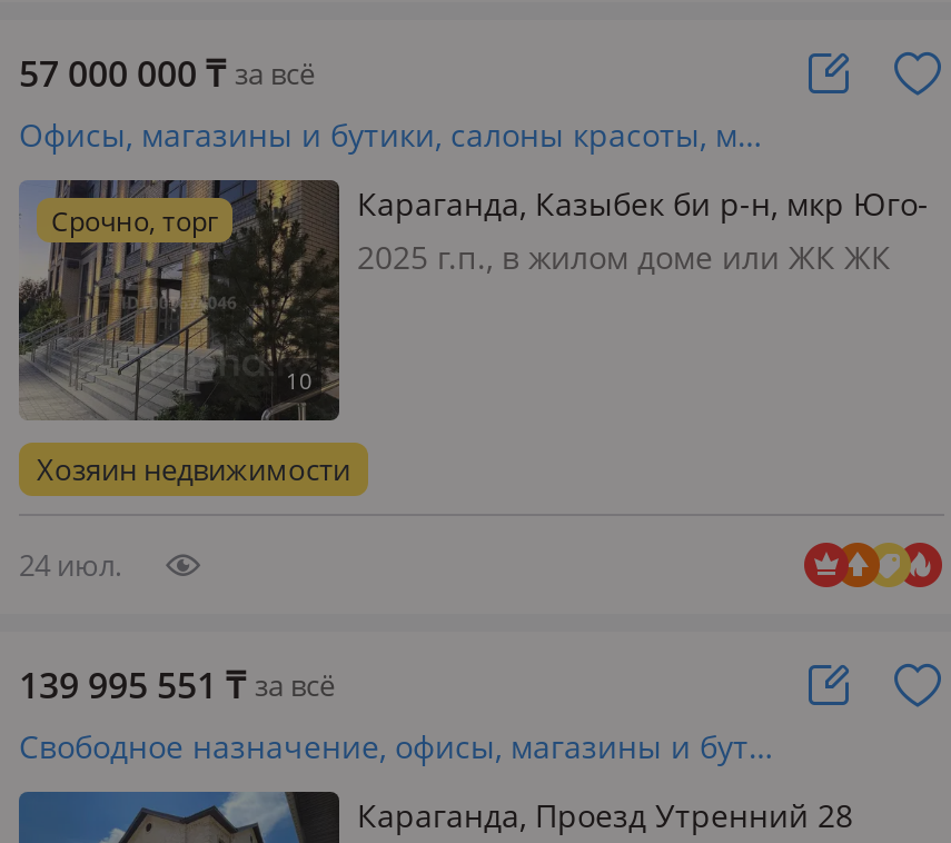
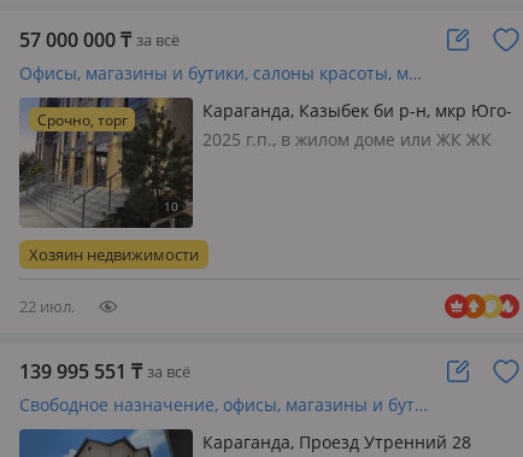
- 24 июл.
+ 22 июл.
